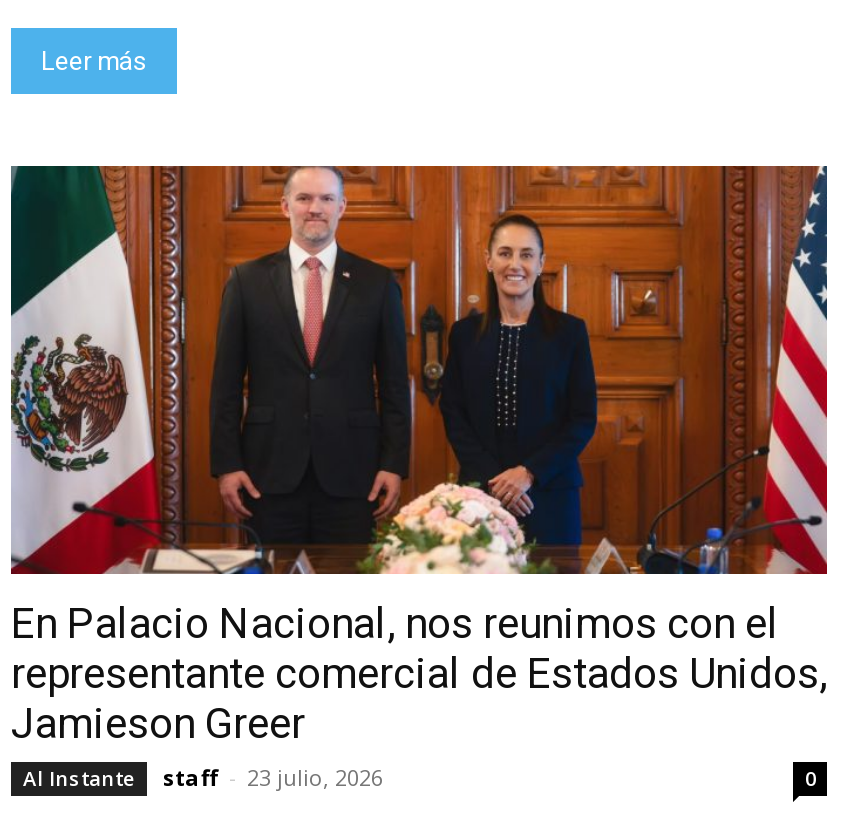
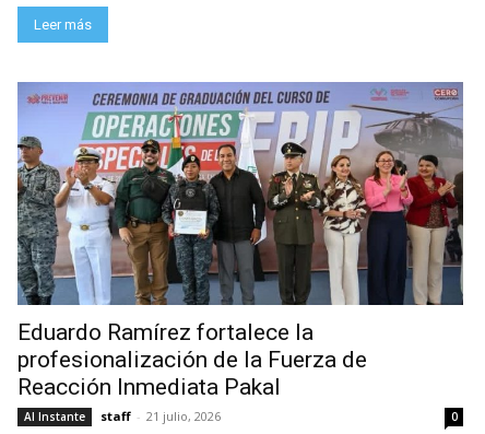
- [image]
- En Palacio Nacional, nos reunimos con el
- representante comercial de Estados Unidos,
- Jamieson Greer
+ [image]
+ Eduardo Ramírez fortalece la
+ profesionalización de la Fuerza de
+ Reacción Inmediata Pakal

- Al Instante staff - 23 julio, 2026
+ Al Instante staff - 21 julio, 2026
